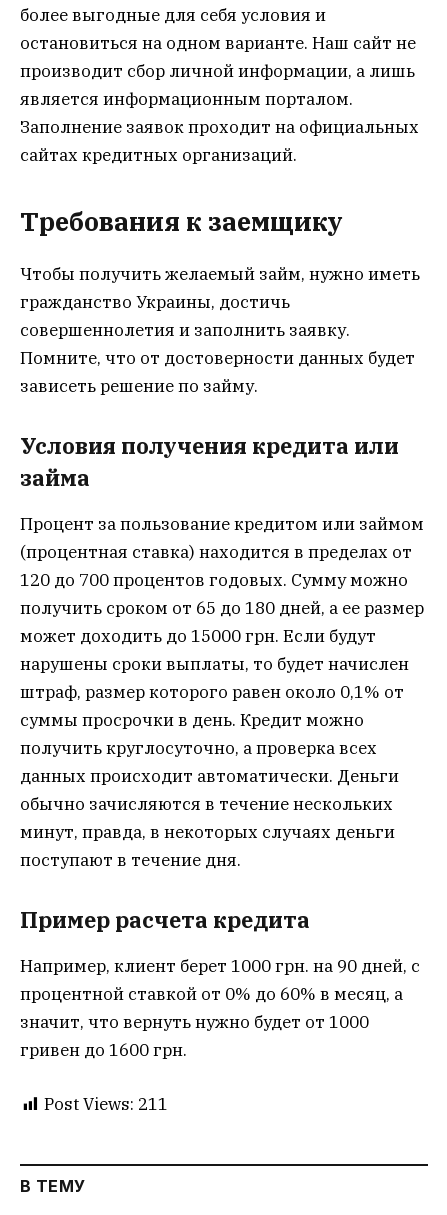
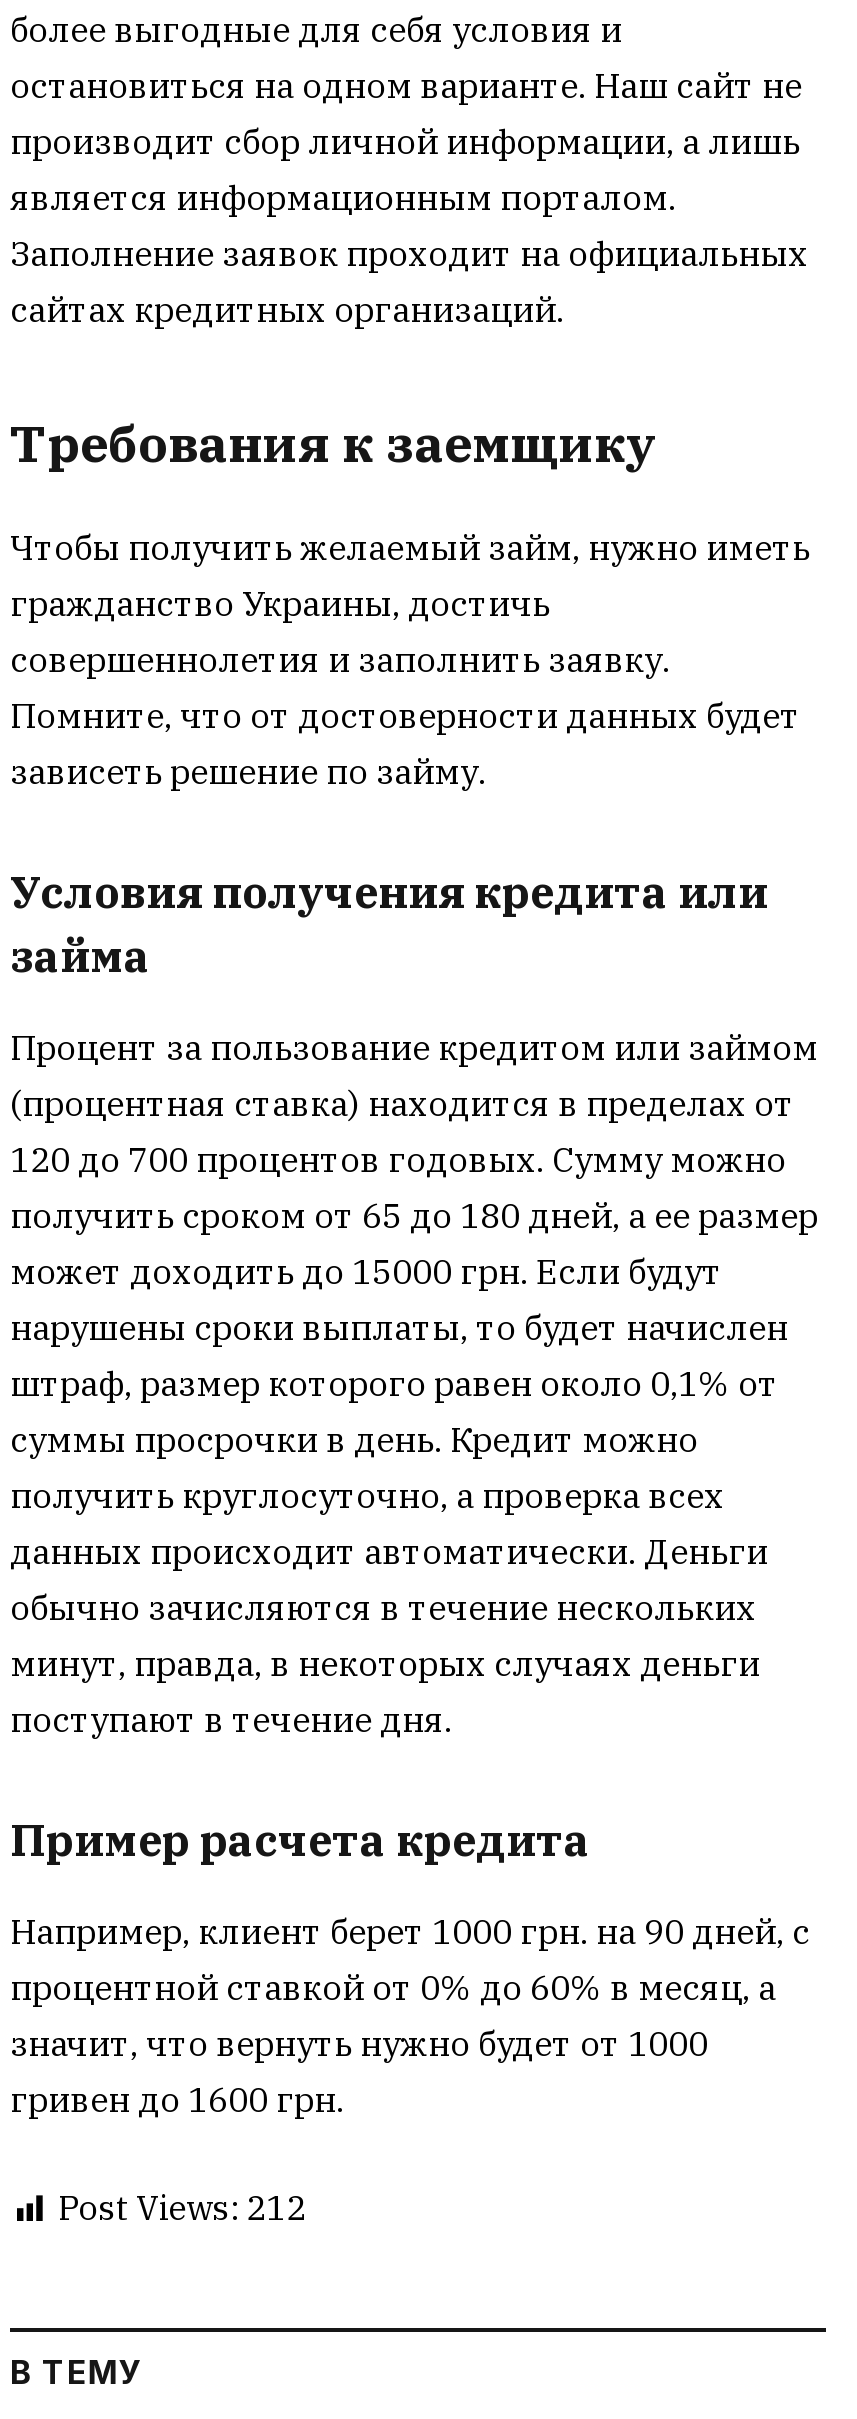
- Post Views: 211
+ Post Views: 212
